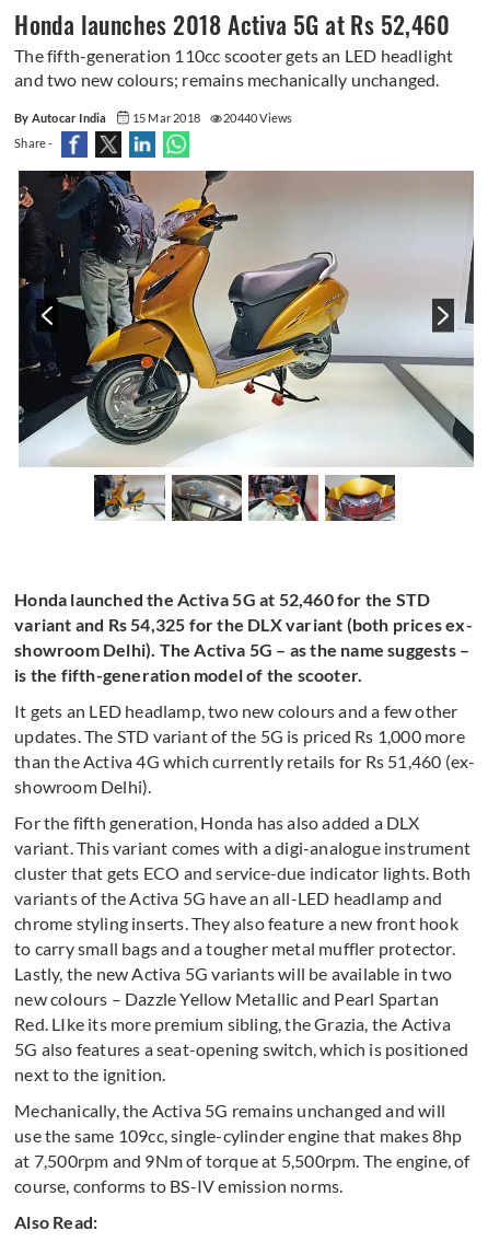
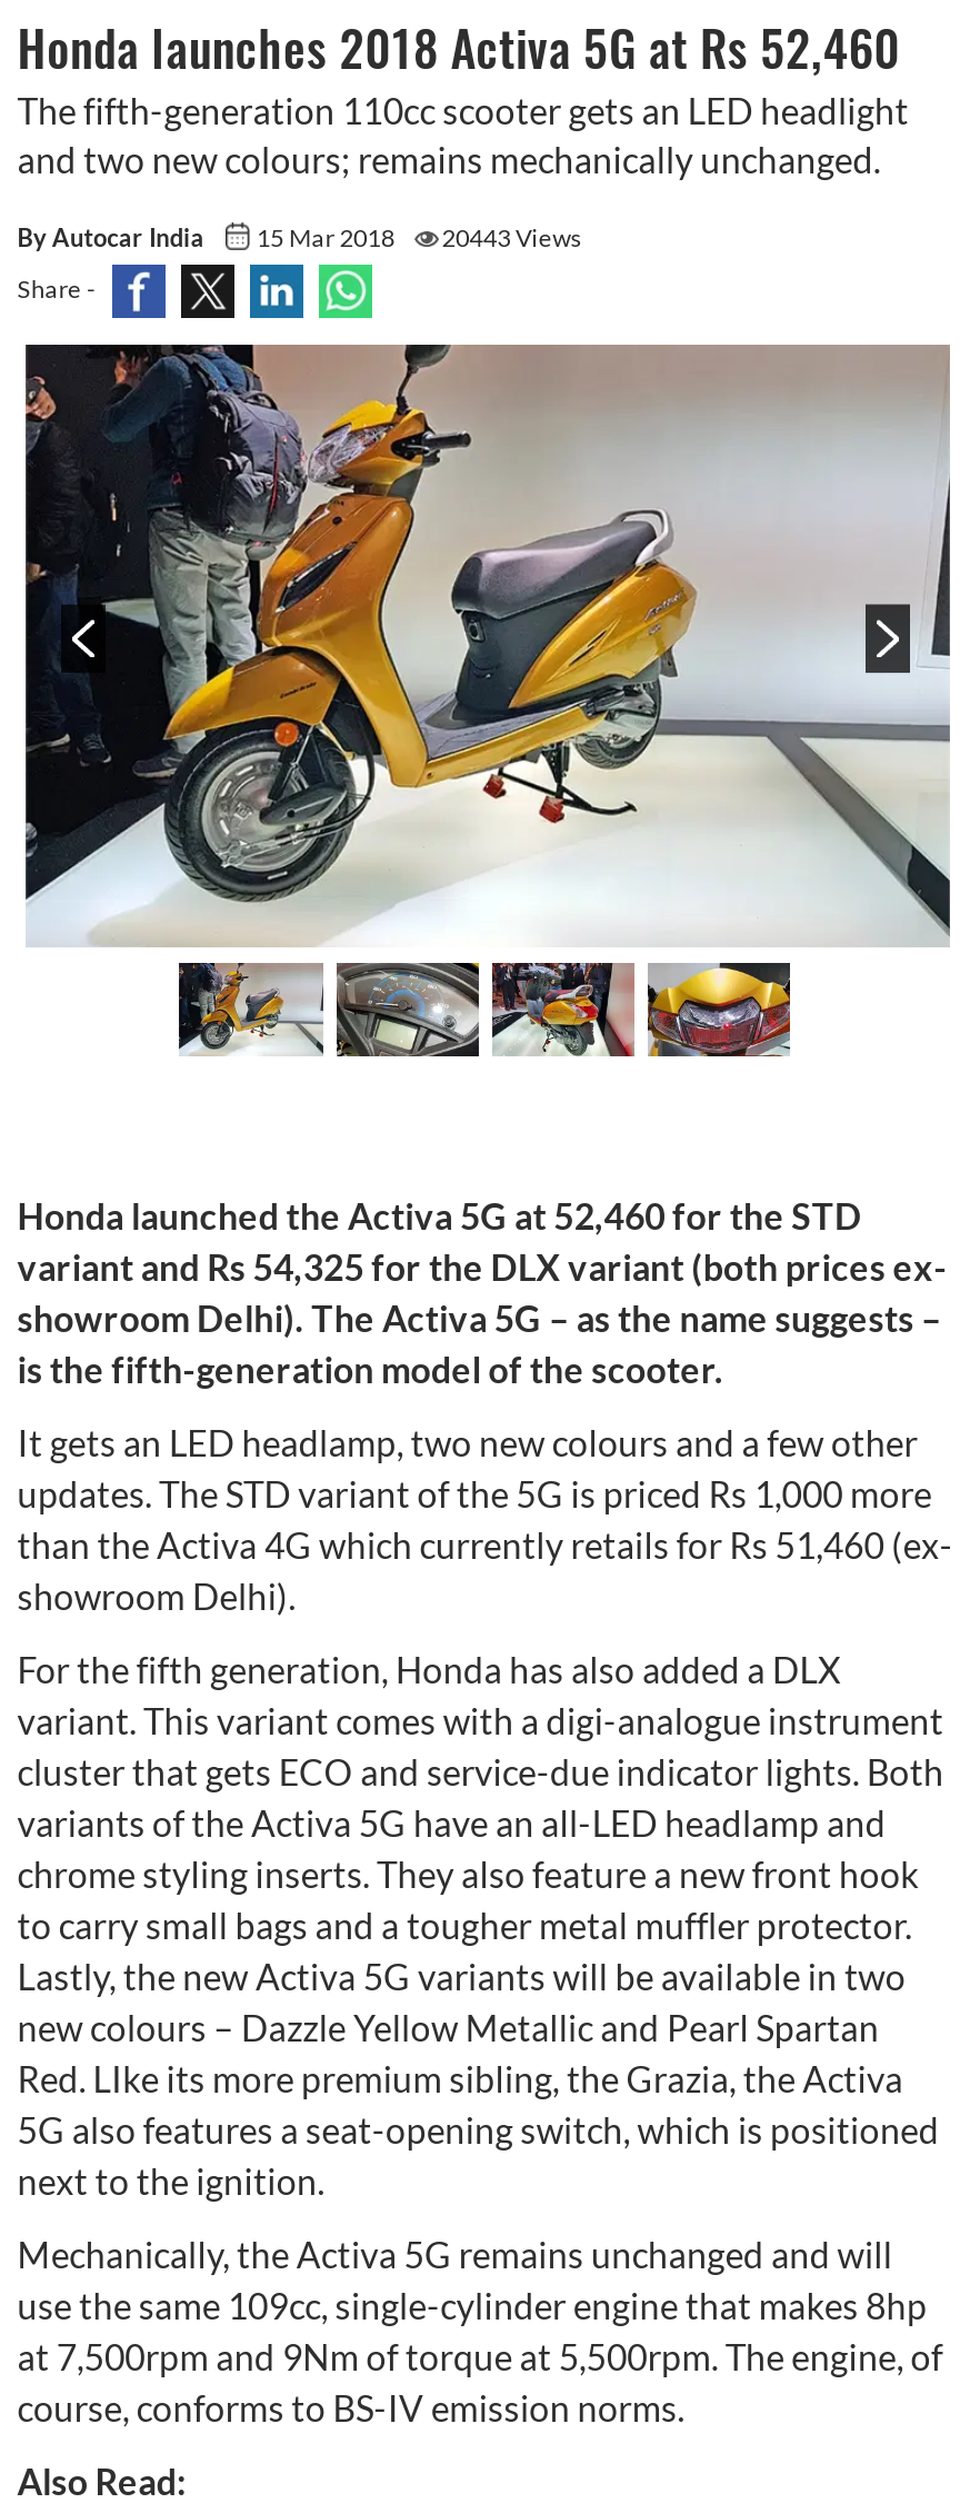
- By Autocar India 15 Mar 2018 20440 Views
+ By Autocar India 15 Mar 2018 20443 Views
